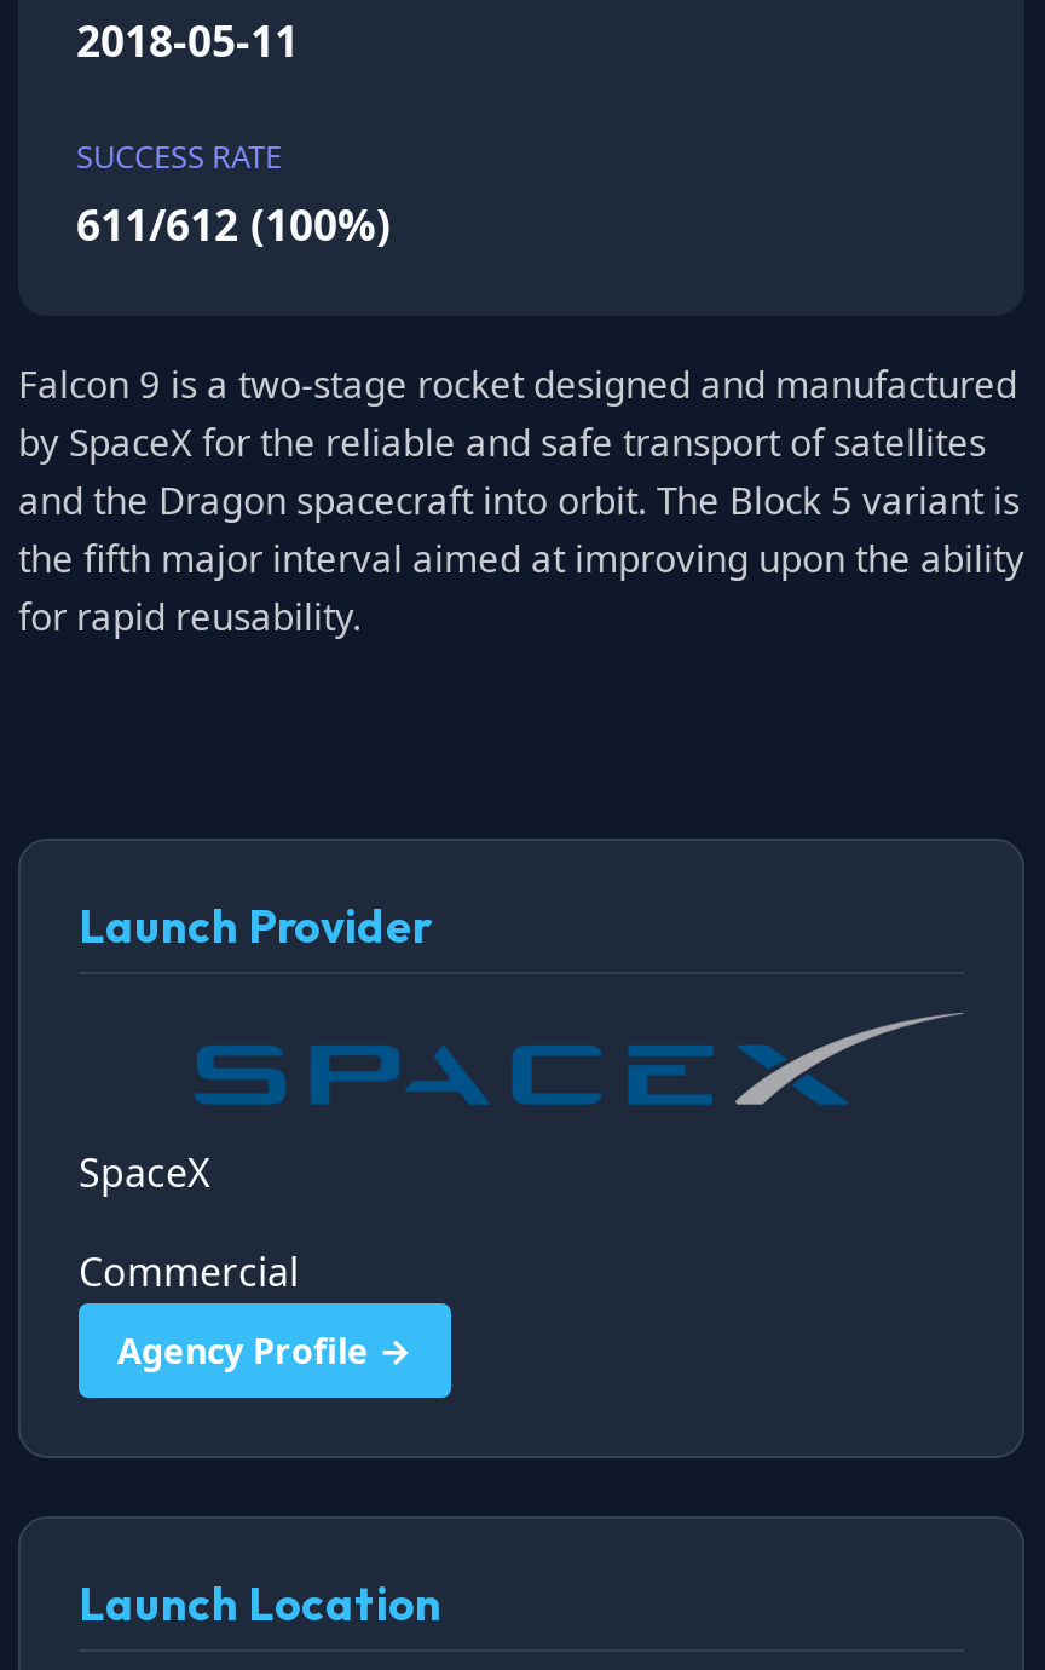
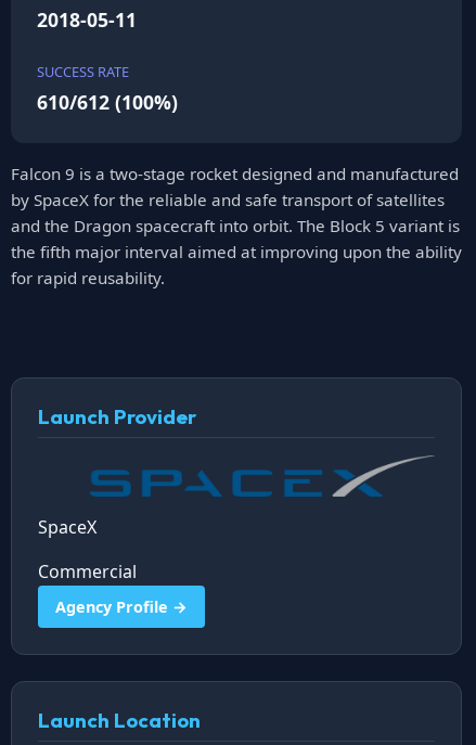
- 611/612 (100%)
+ 610/612 (100%)
